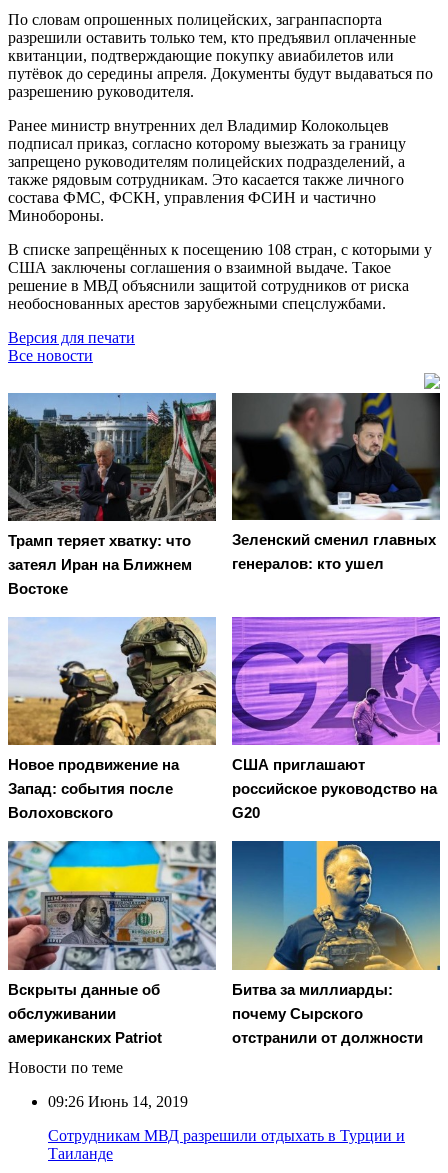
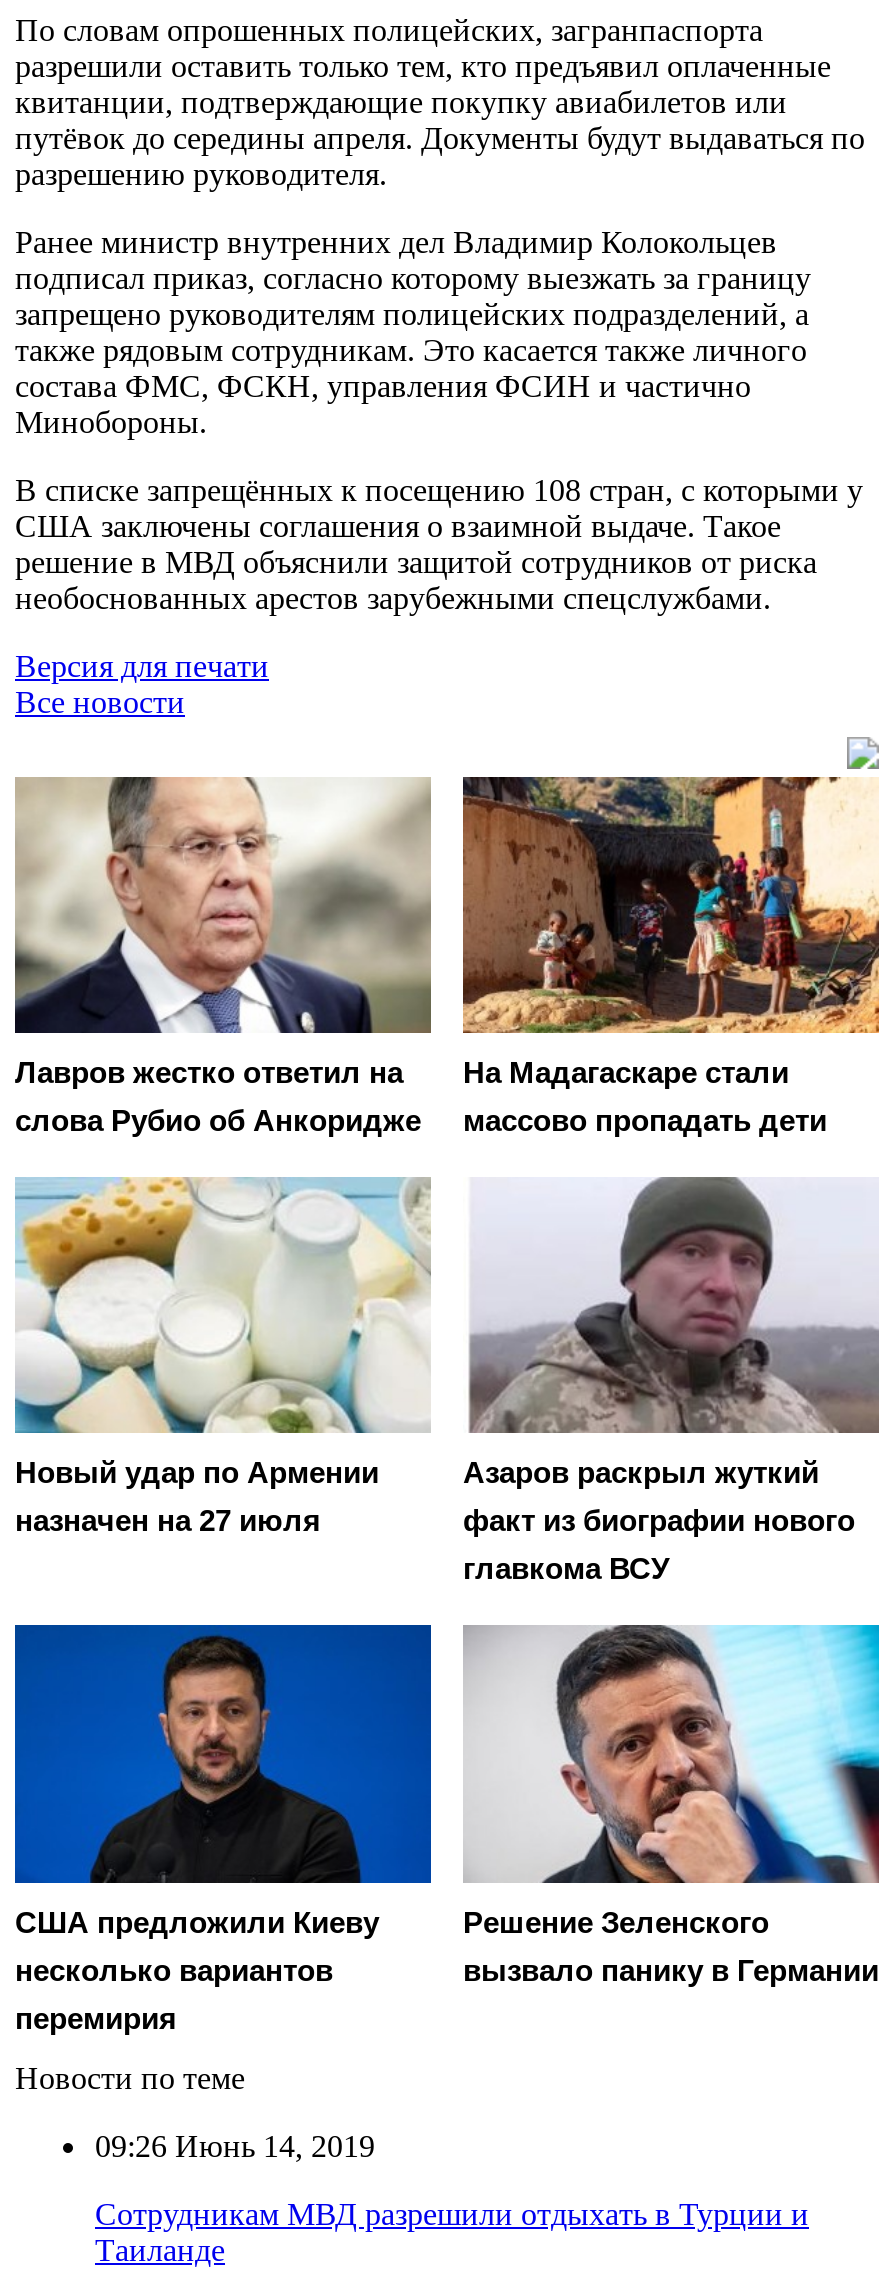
- [image]
- Трамп теряет хватку: что
- затеял Иран на Ближнем
- Востоке
+ [image]
+ Лавров жестко ответил на
+ слова Рубио об Анкоридже

- [image]
- Зеленский сменил главных
- генералов: кто ушел
+ [image]
+ На Мадагаскаре стали
+ массово пропадать дети

- [image]
- Новое продвижение на
- Запад: события после
- Волоховского
+ [image]
+ Новый удар по Армении
+ назначен на 27 июля

- [image]
- США приглашают
- российское руководство на
- G20
+ [image]
+ Азаров раскрыл жуткий
+ факт из биографии нового
+ главкома ВСУ

- [image]
- Вскрыты данные об
- обслуживании
- американских Patriot
+ [image]
+ США предложили Киеву
+ несколько вариантов
+ перемирия

- [image]
- Битва за миллиарды:
- почему Сырского
- отстранили от должности
+ [image]
+ Решение Зеленского
+ вызвало панику в Германии
